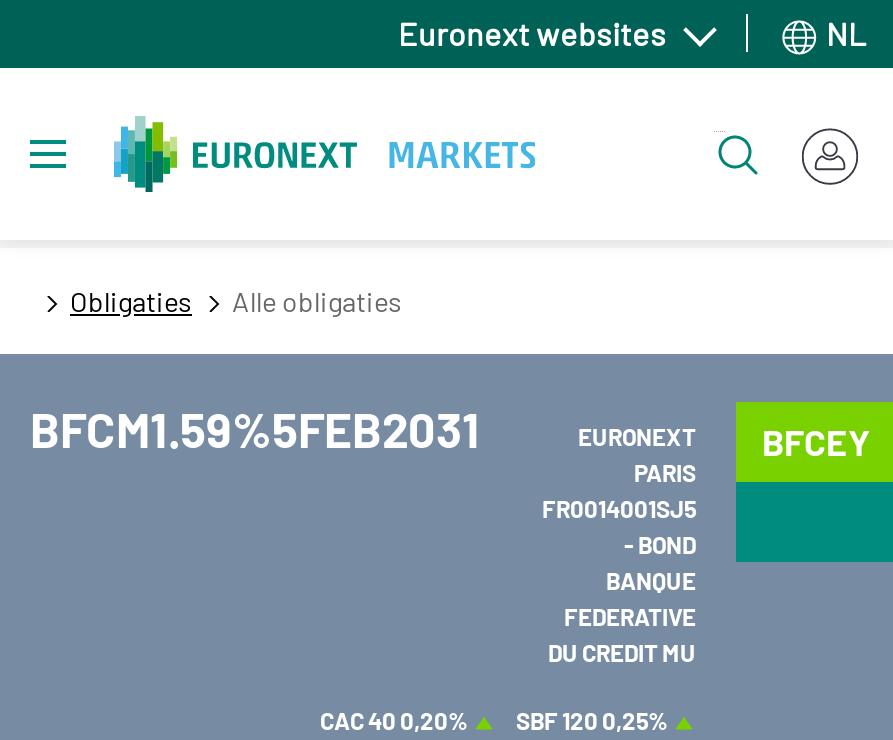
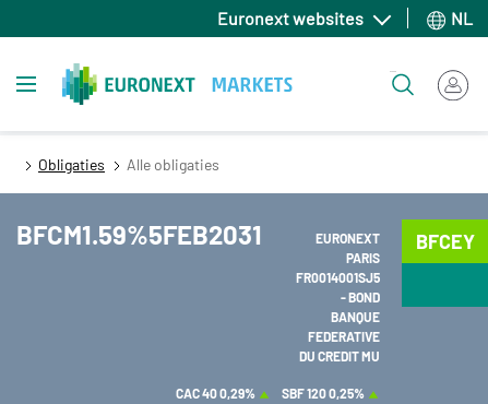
- CAC 40 0,20% SBF 120 0,25%
+ CAC 40 0,29% SBF 120 0,25%
